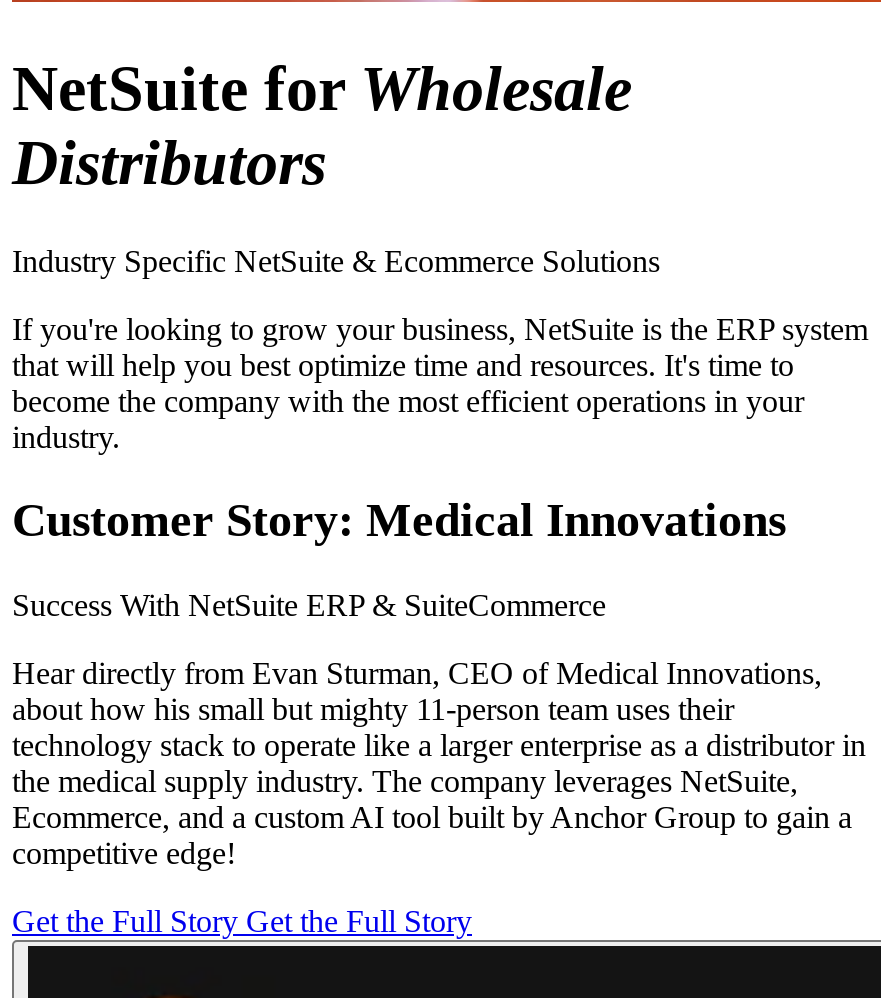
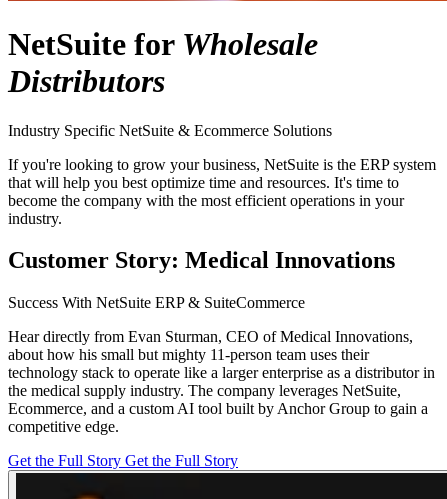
- competitive edge!
+ competitive edge.
